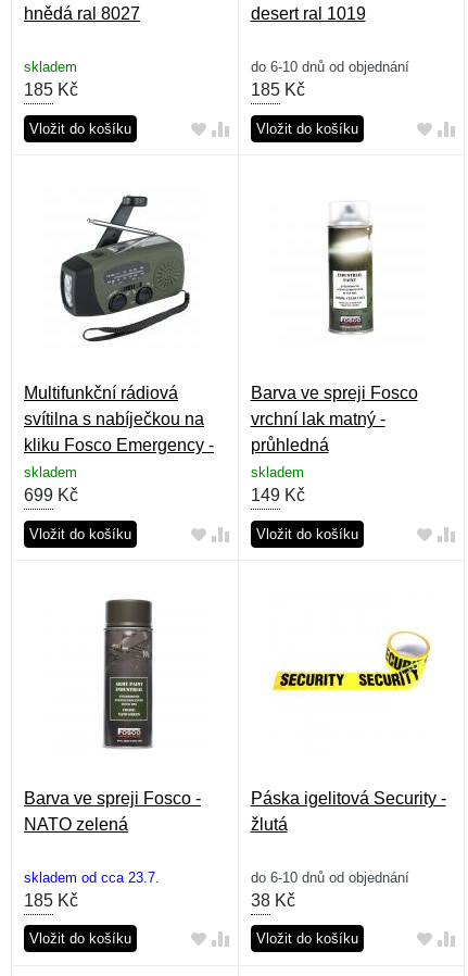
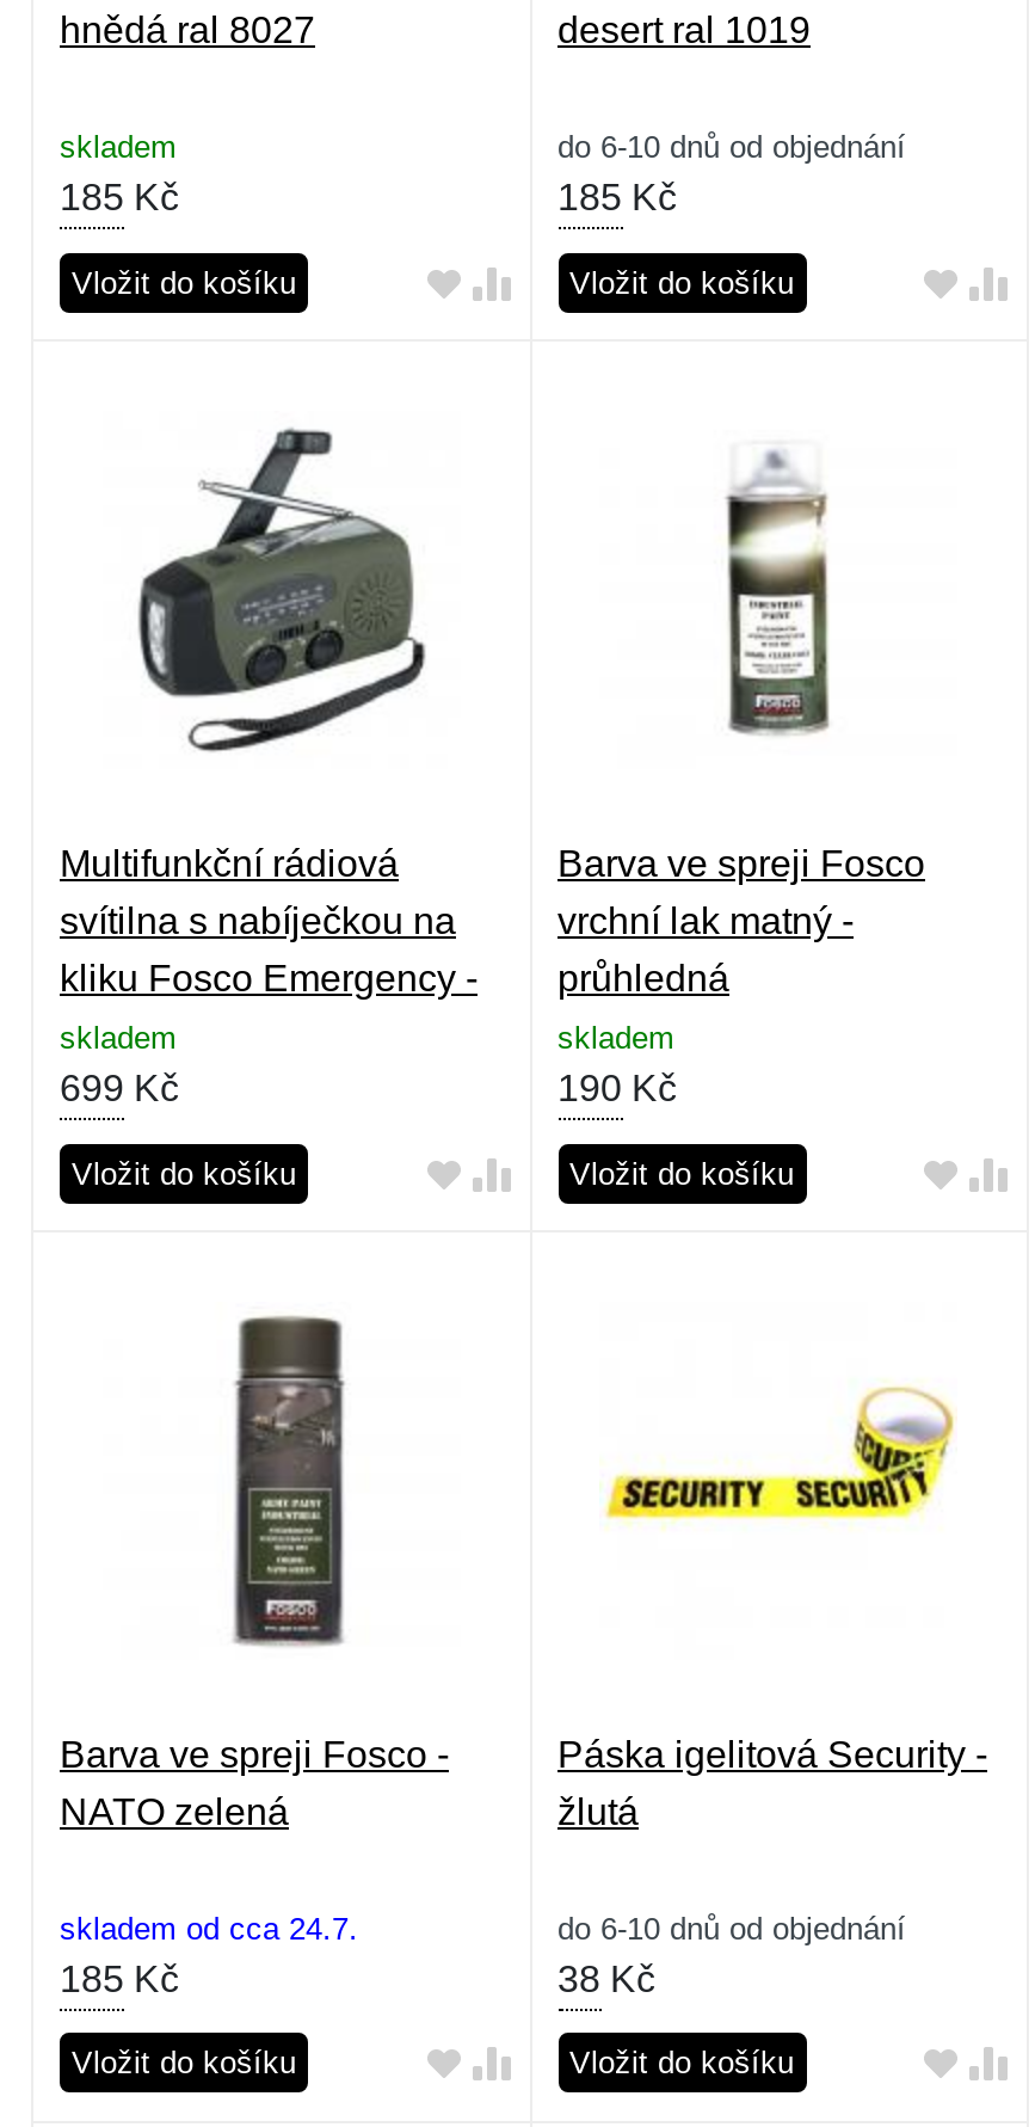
- 149 Kč
+ 190 Kč

- skladem od cca 23.7.
+ skladem od cca 24.7.
